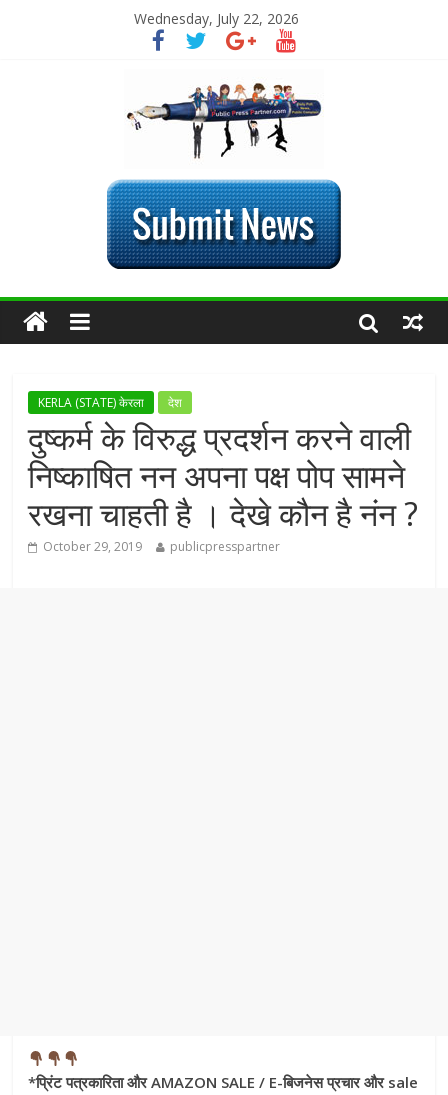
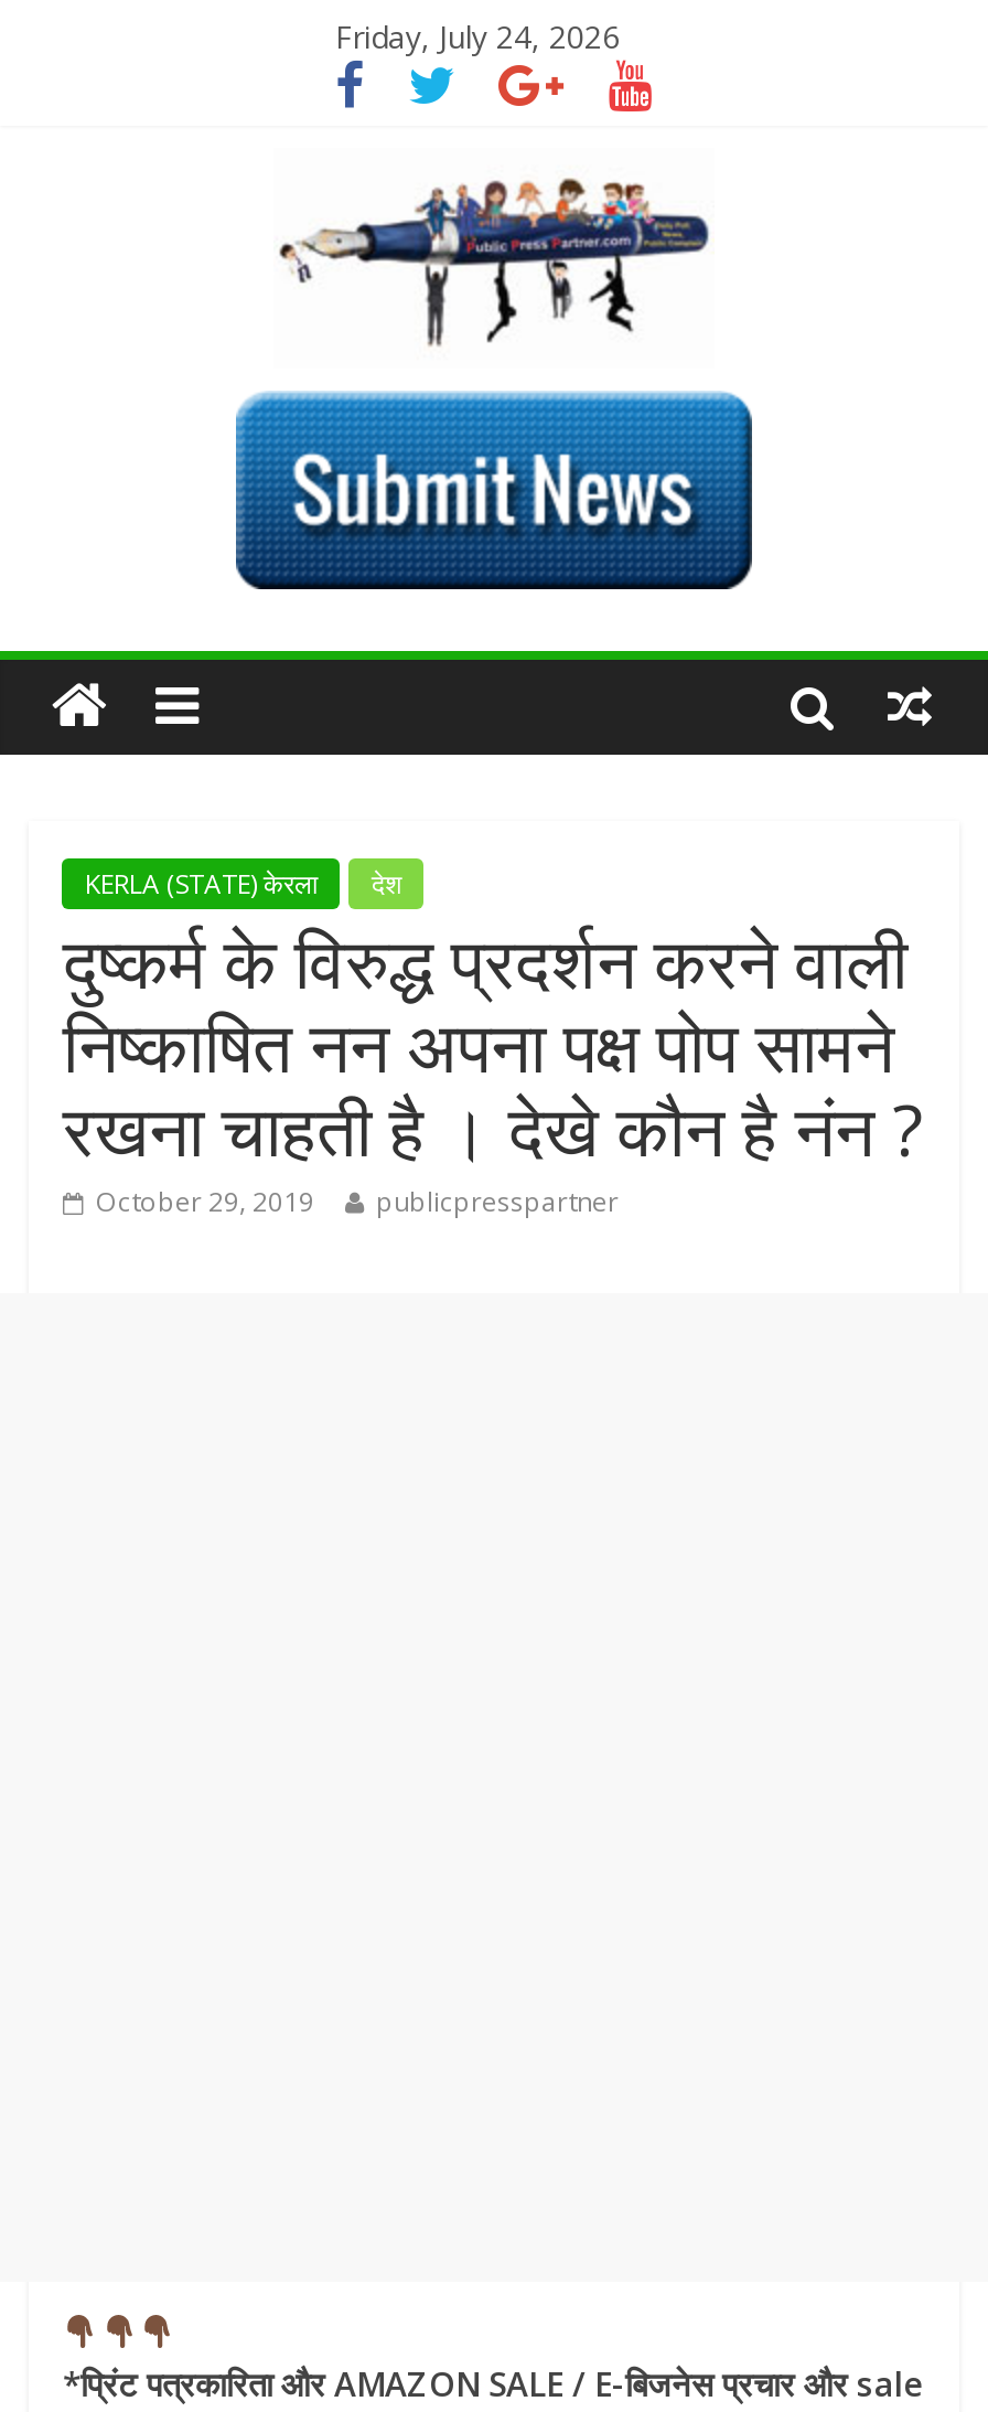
- Wednesday, July 22, 2026
+ Friday, July 24, 2026
